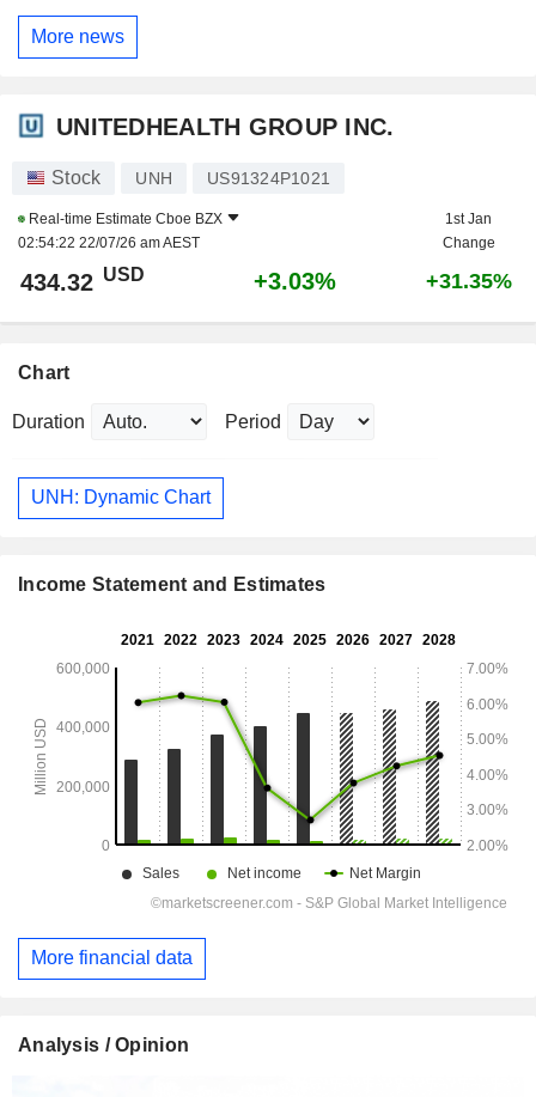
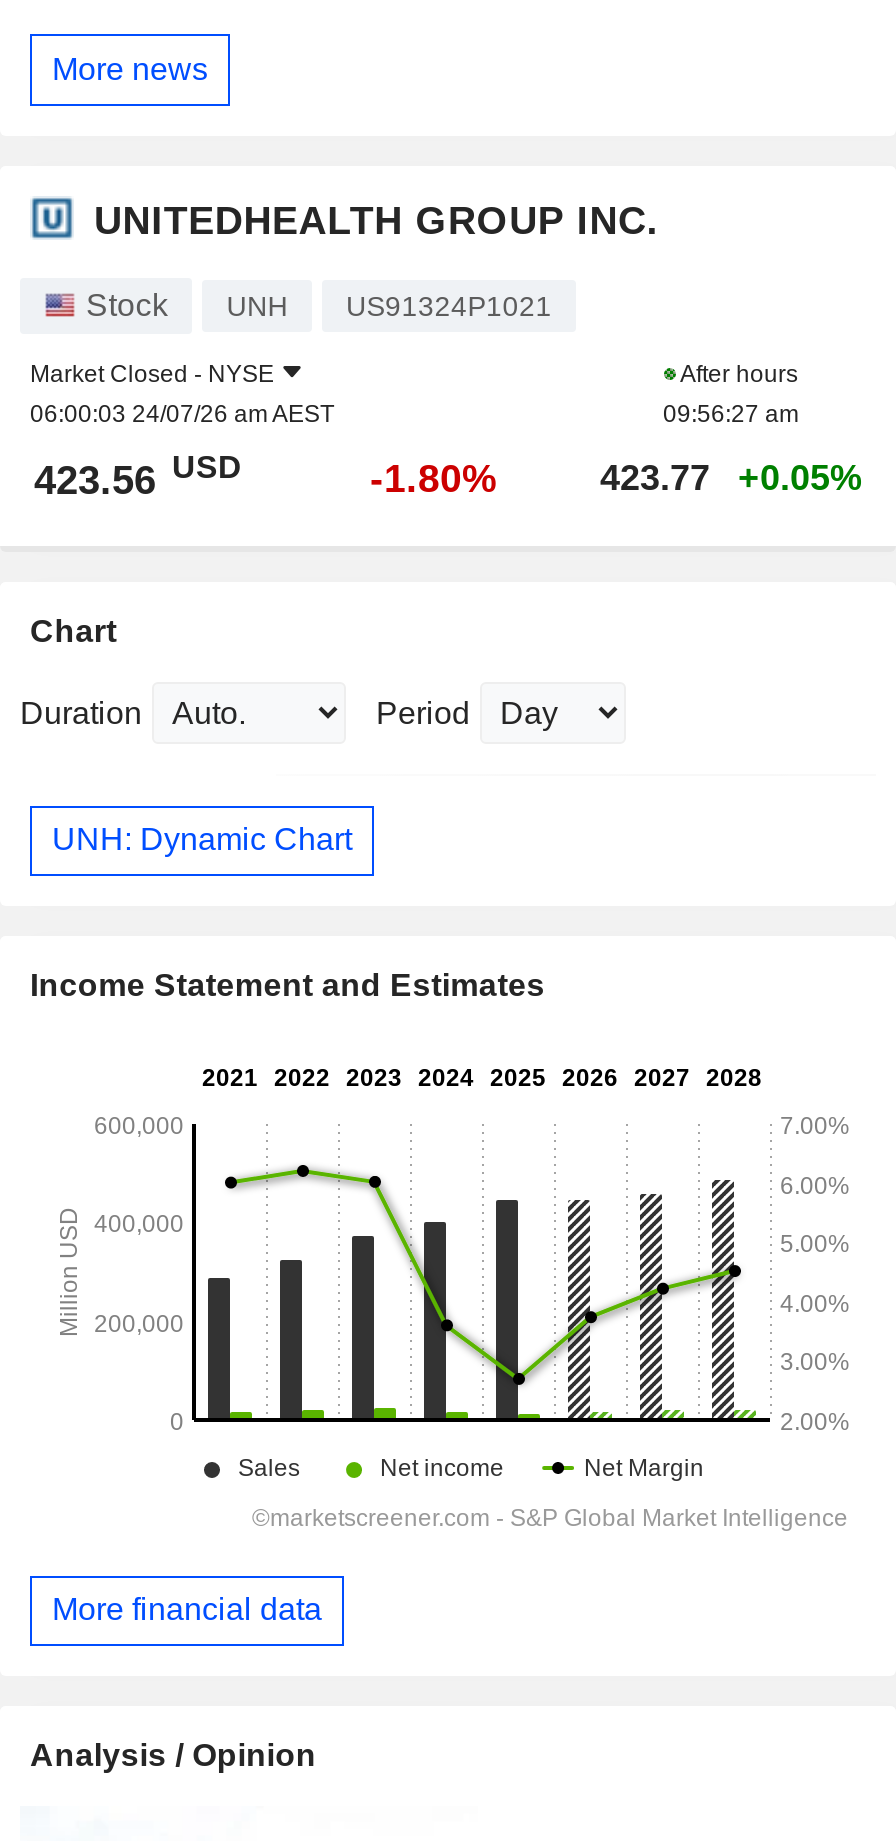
- Real-time Estimate Cboe BZX
- 02:54:22 22/07/26 am AEST
+ Market Closed - NYSE
+ 06:00:03 24/07/26 am AEST

- 1st Jan
- Change
+ After hours
+ 09:56:27 am

- 434.32 USD
- +3.03%
- +31.35%
+ 423.56 USD
+ -1.80%
+ 423.77
+ +0.05%
